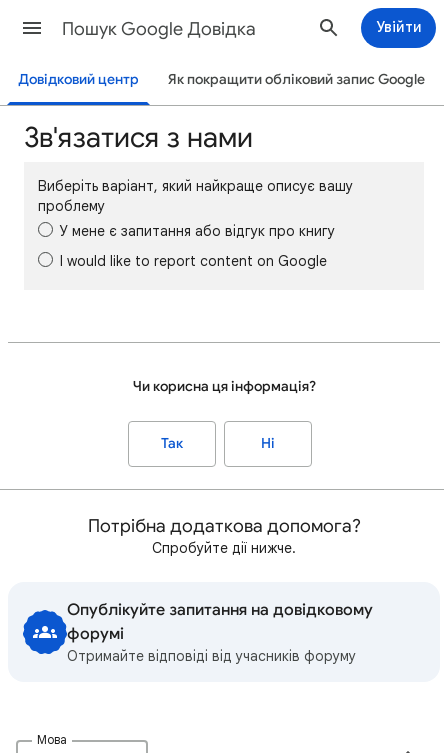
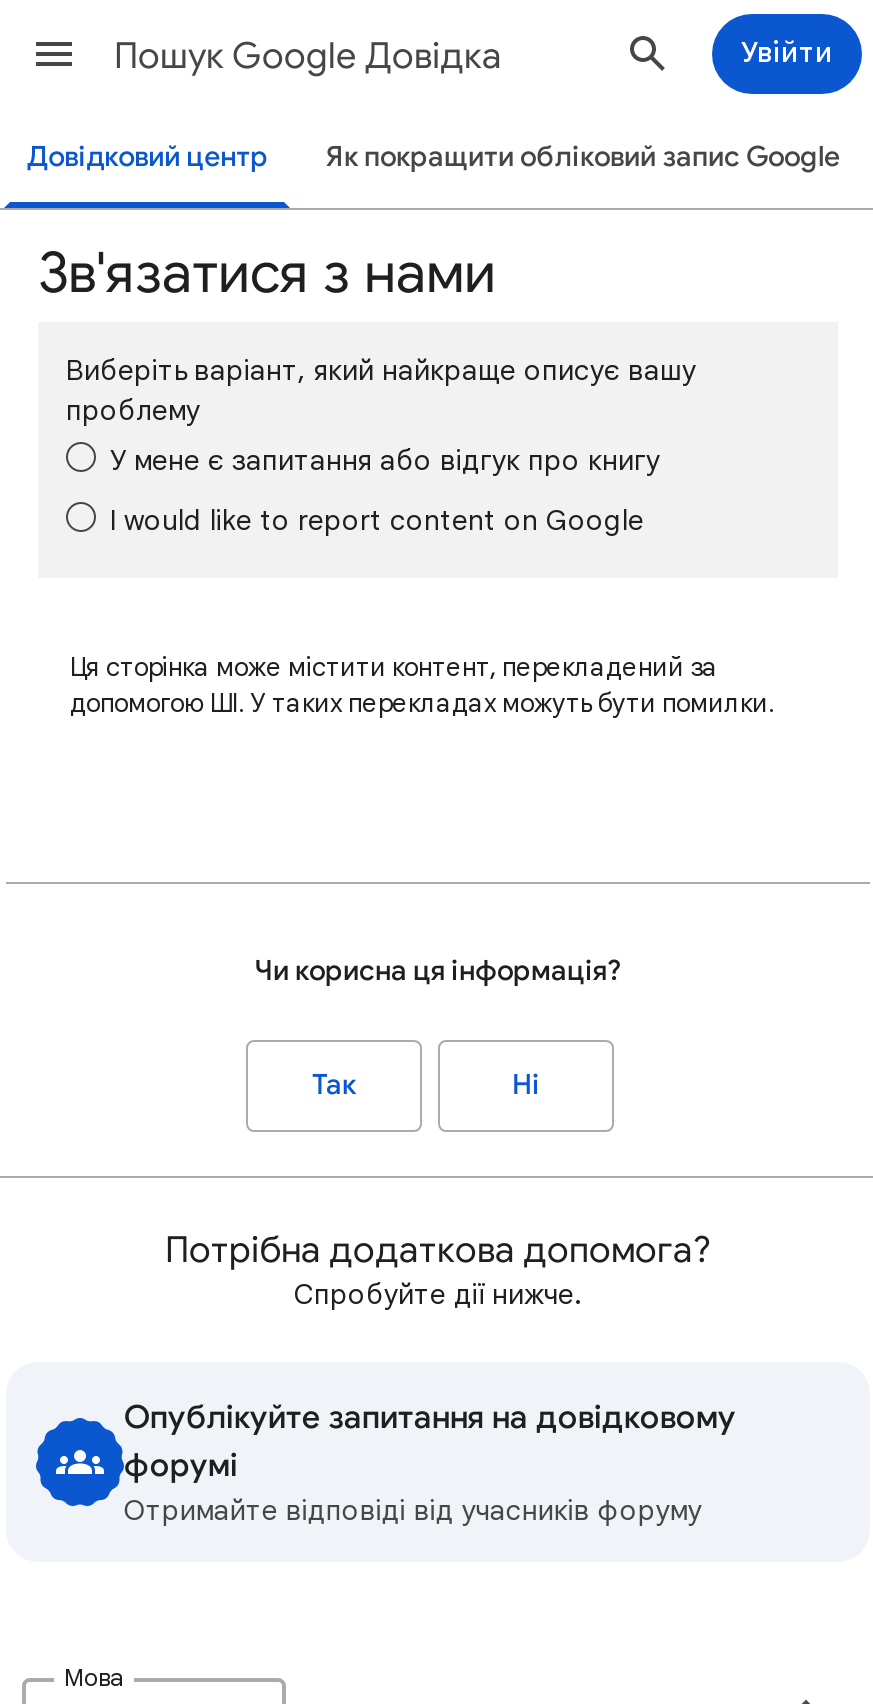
+ Ця сторінка може містити контент, перекладений за
+ допомогою ШІ. У таких перекладах можуть бути помилки.
